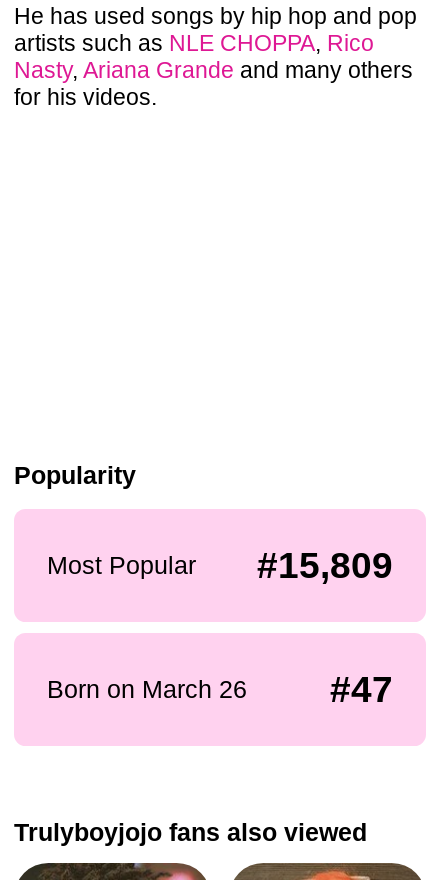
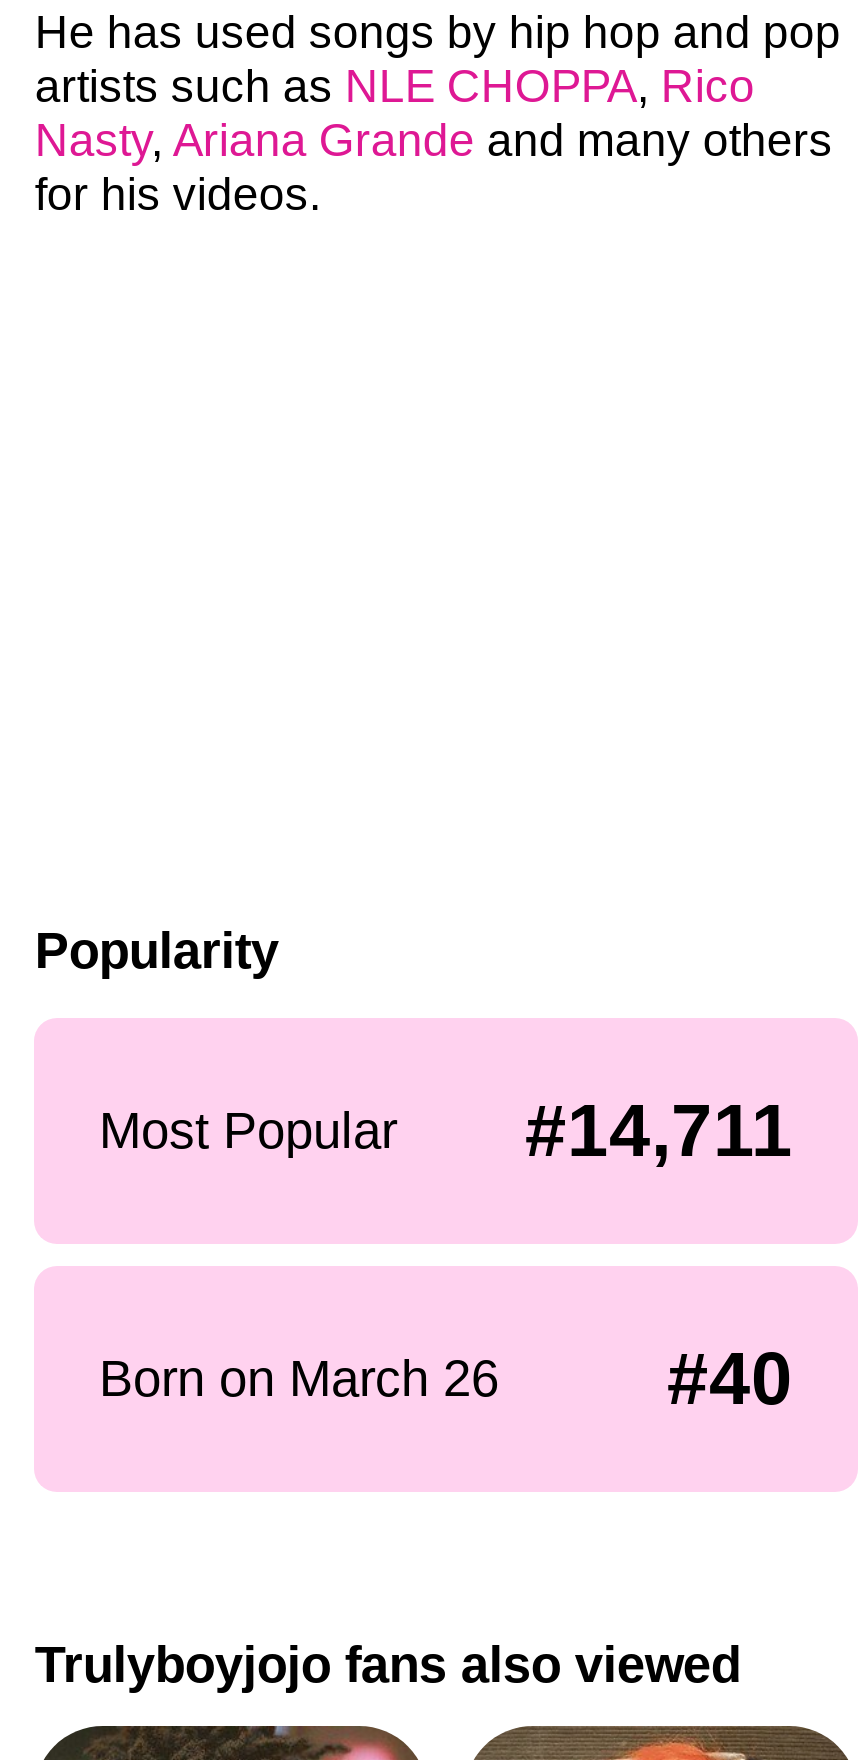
- #15,809
+ #14,711

- #47
+ #40
